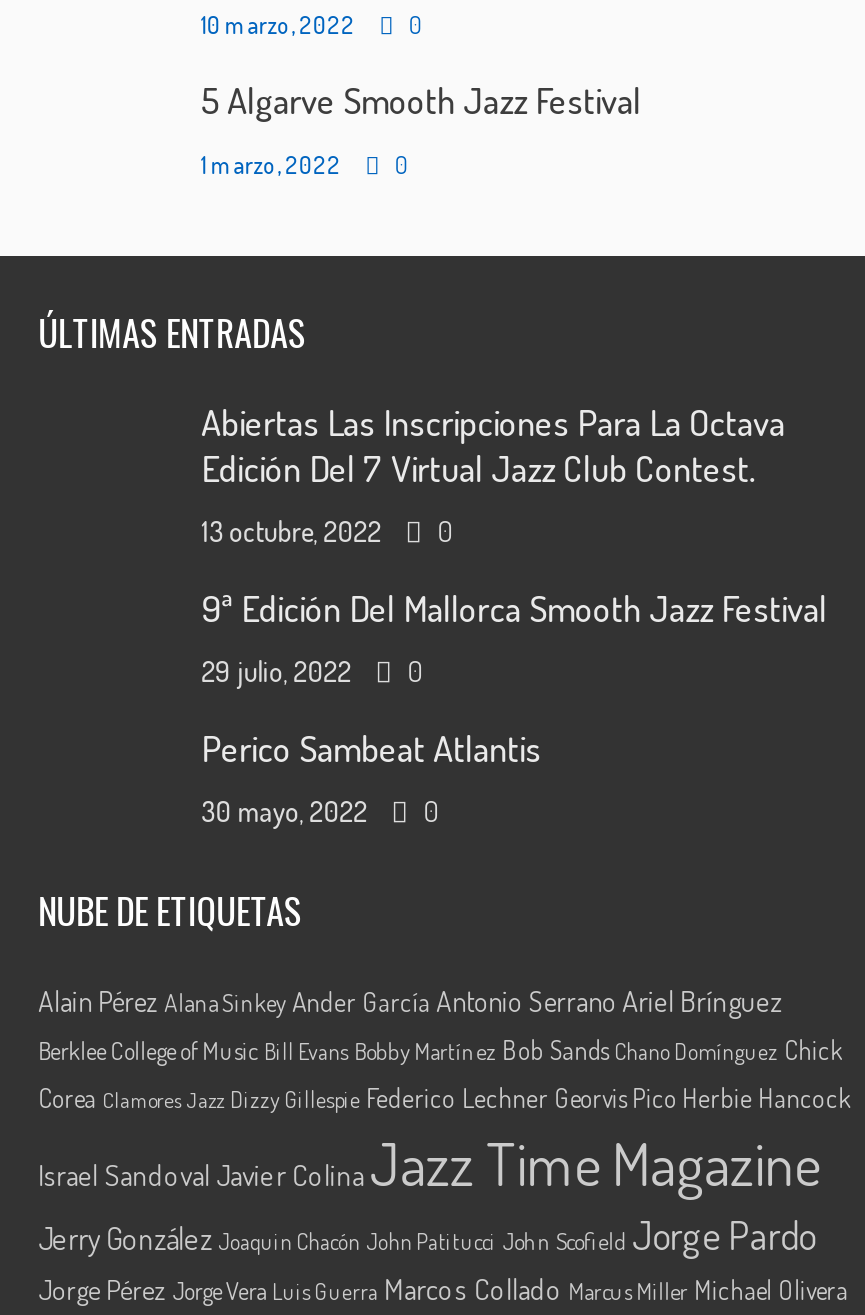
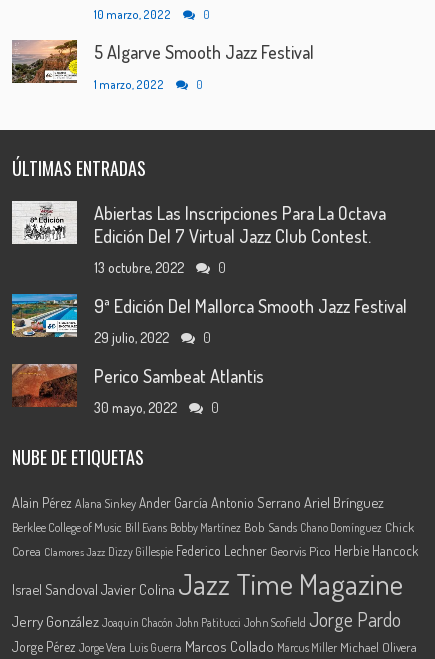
+ [image]

+ [image]

+ [image]

+ [image]
